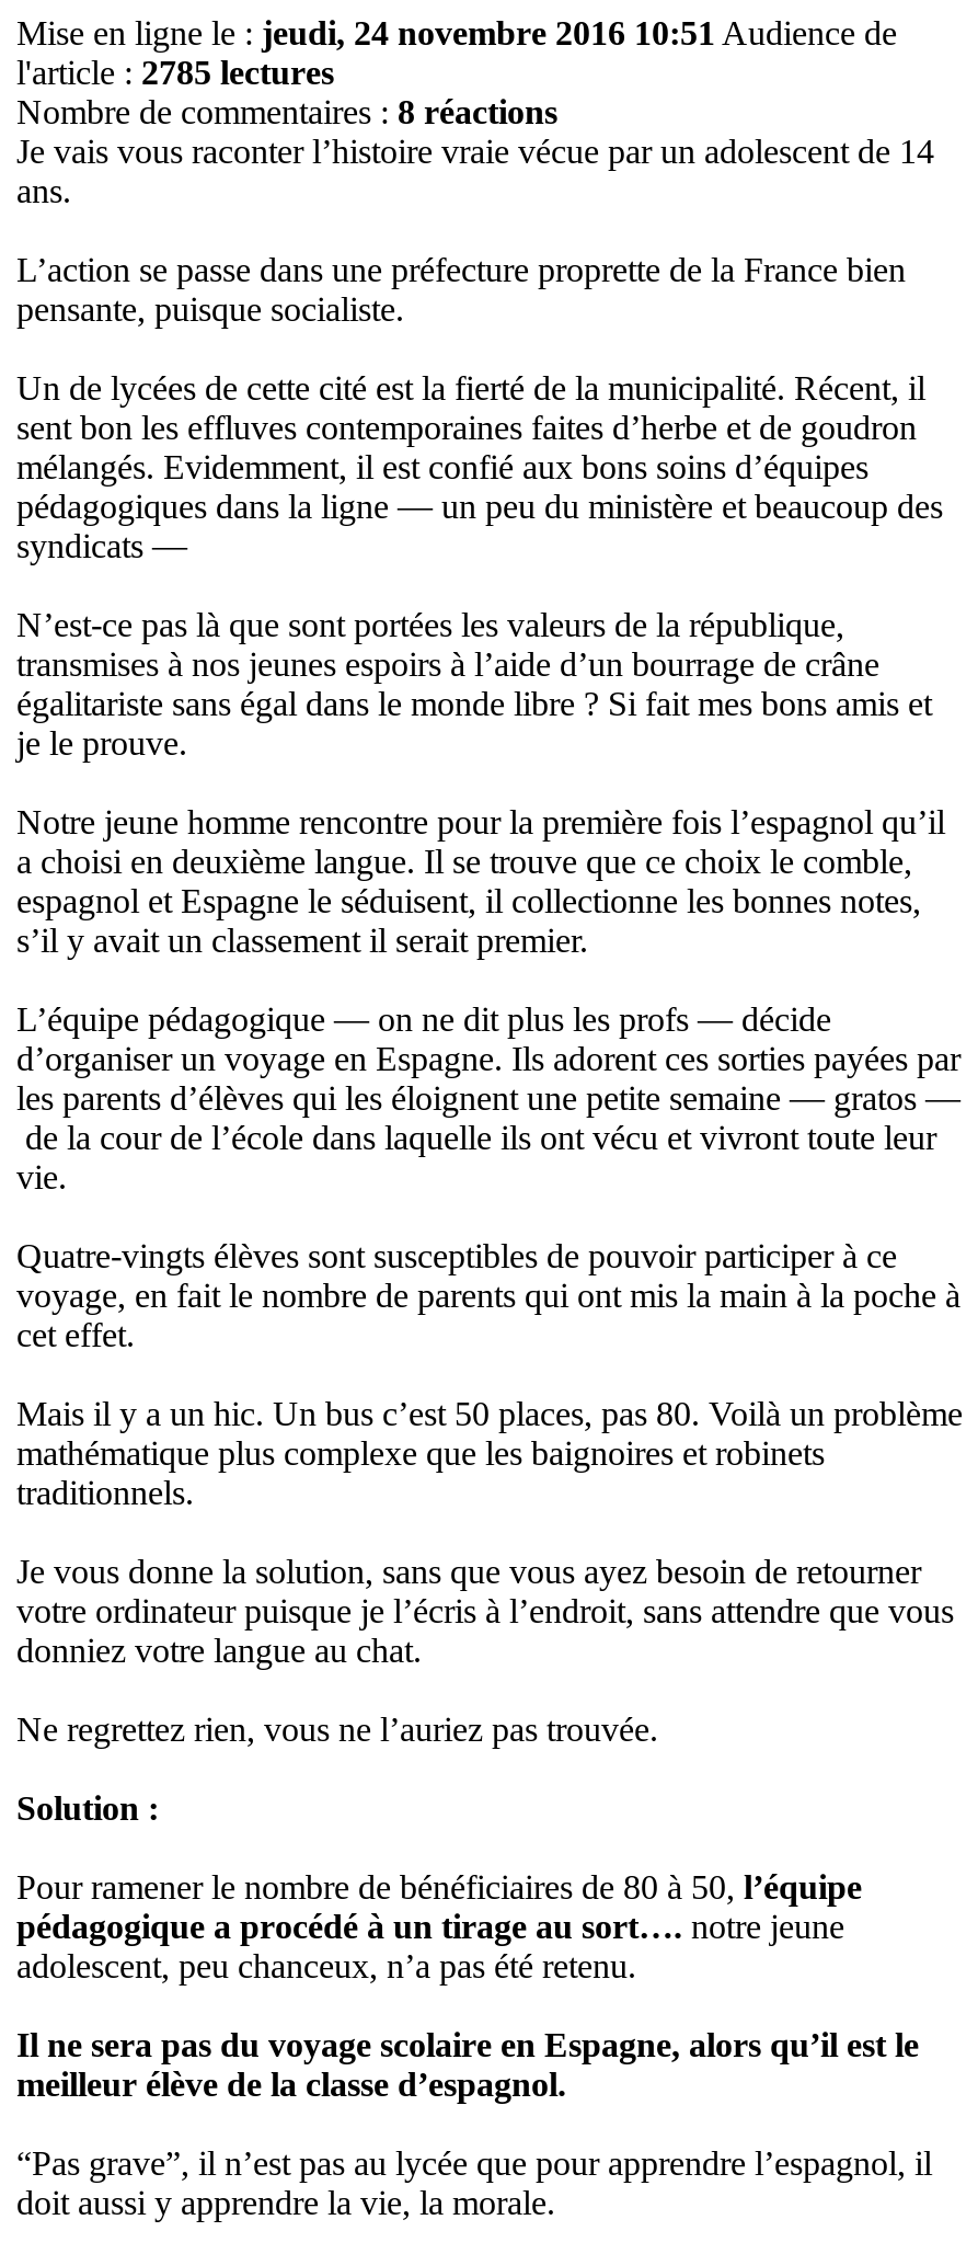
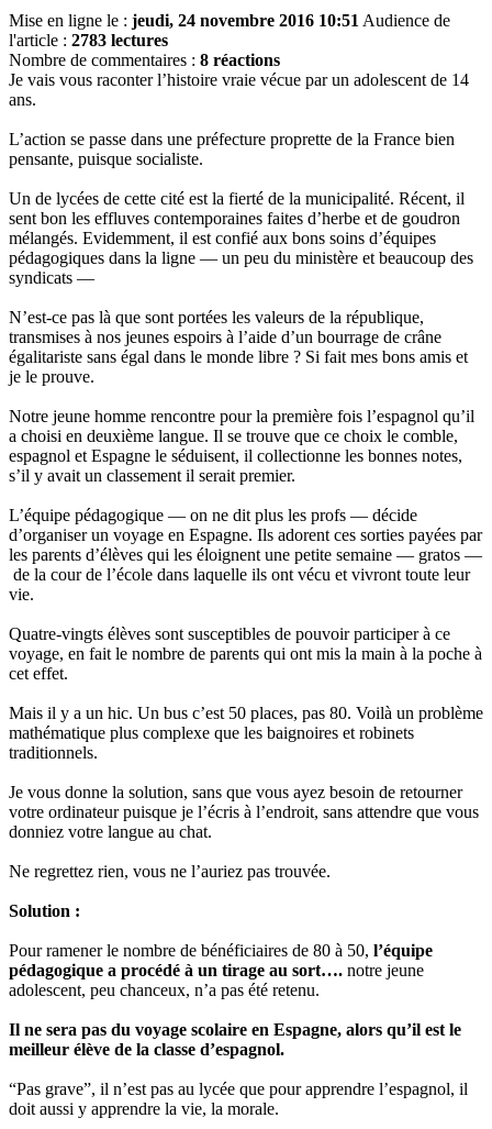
- l'article : 2785 lectures
+ l'article : 2783 lectures
